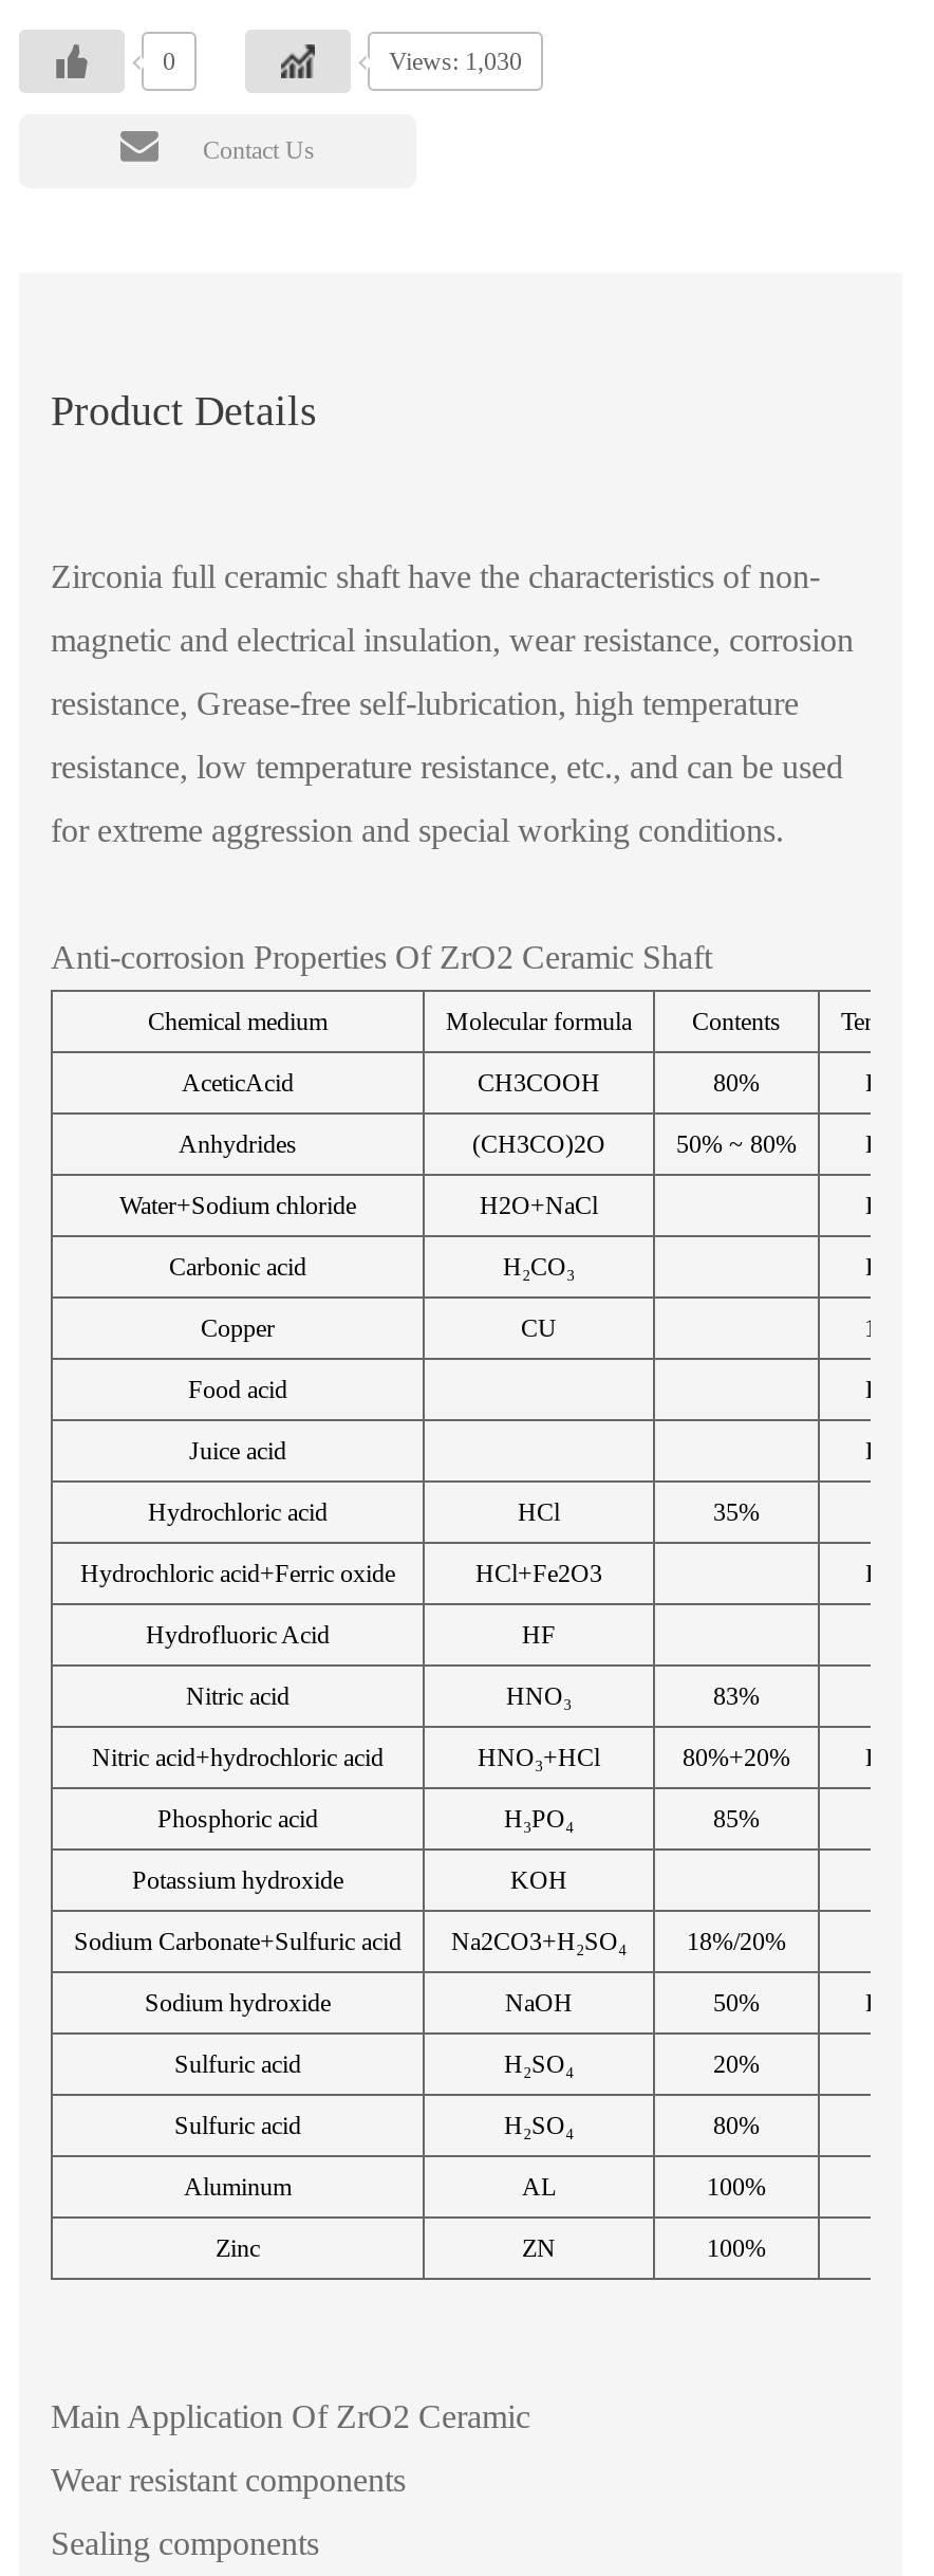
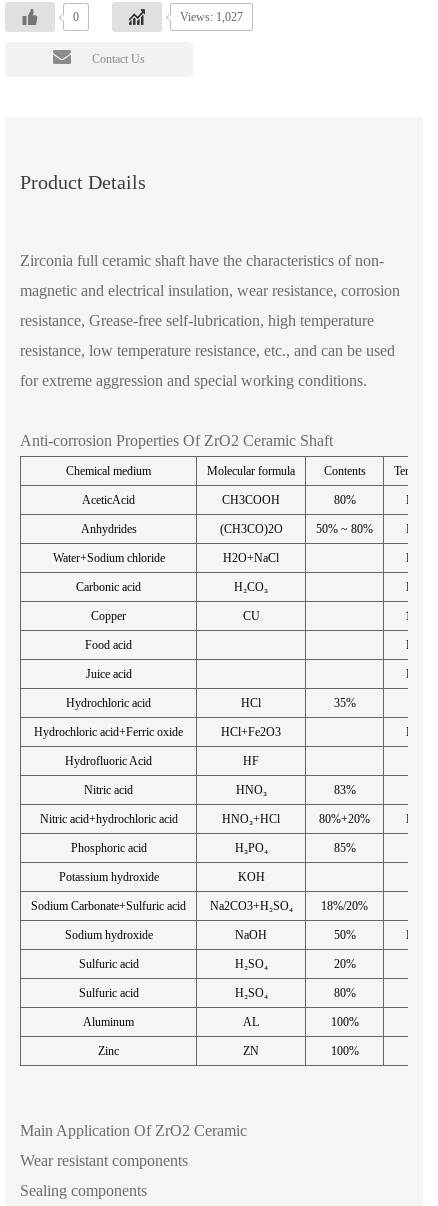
- Views: 1,030
+ Views: 1,027
